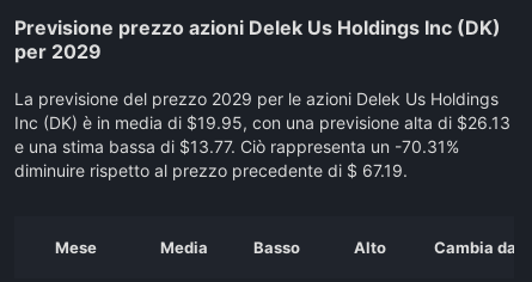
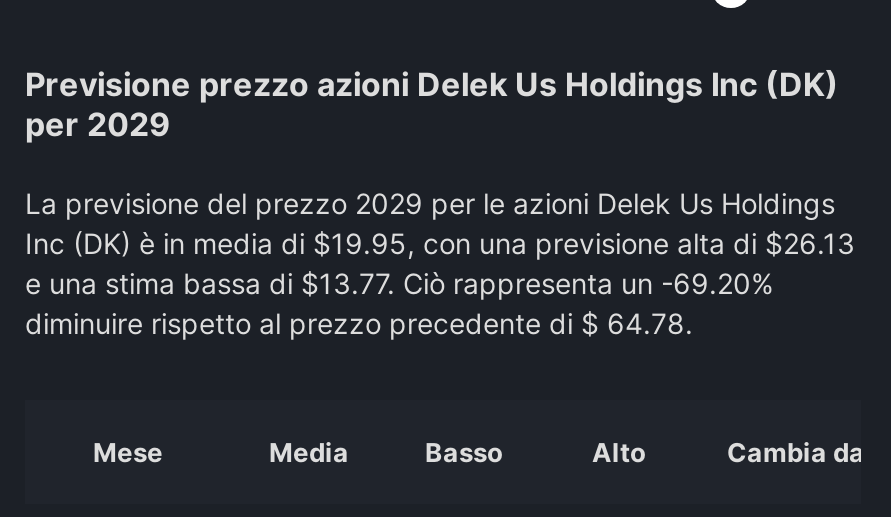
- e una stima bassa di $13.77. Ciò rappresenta un -70.31%
+ e una stima bassa di $13.77. Ciò rappresenta un -69.20%

- diminuire rispetto al prezzo precedente di $ 67.19.
+ diminuire rispetto al prezzo precedente di $ 64.78.
